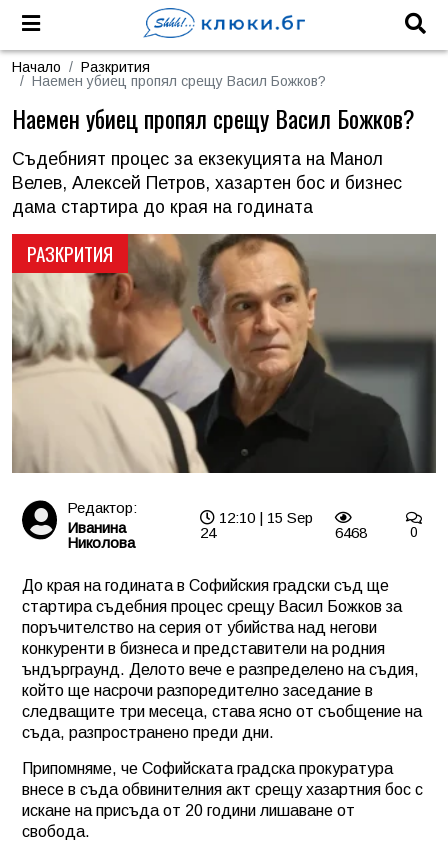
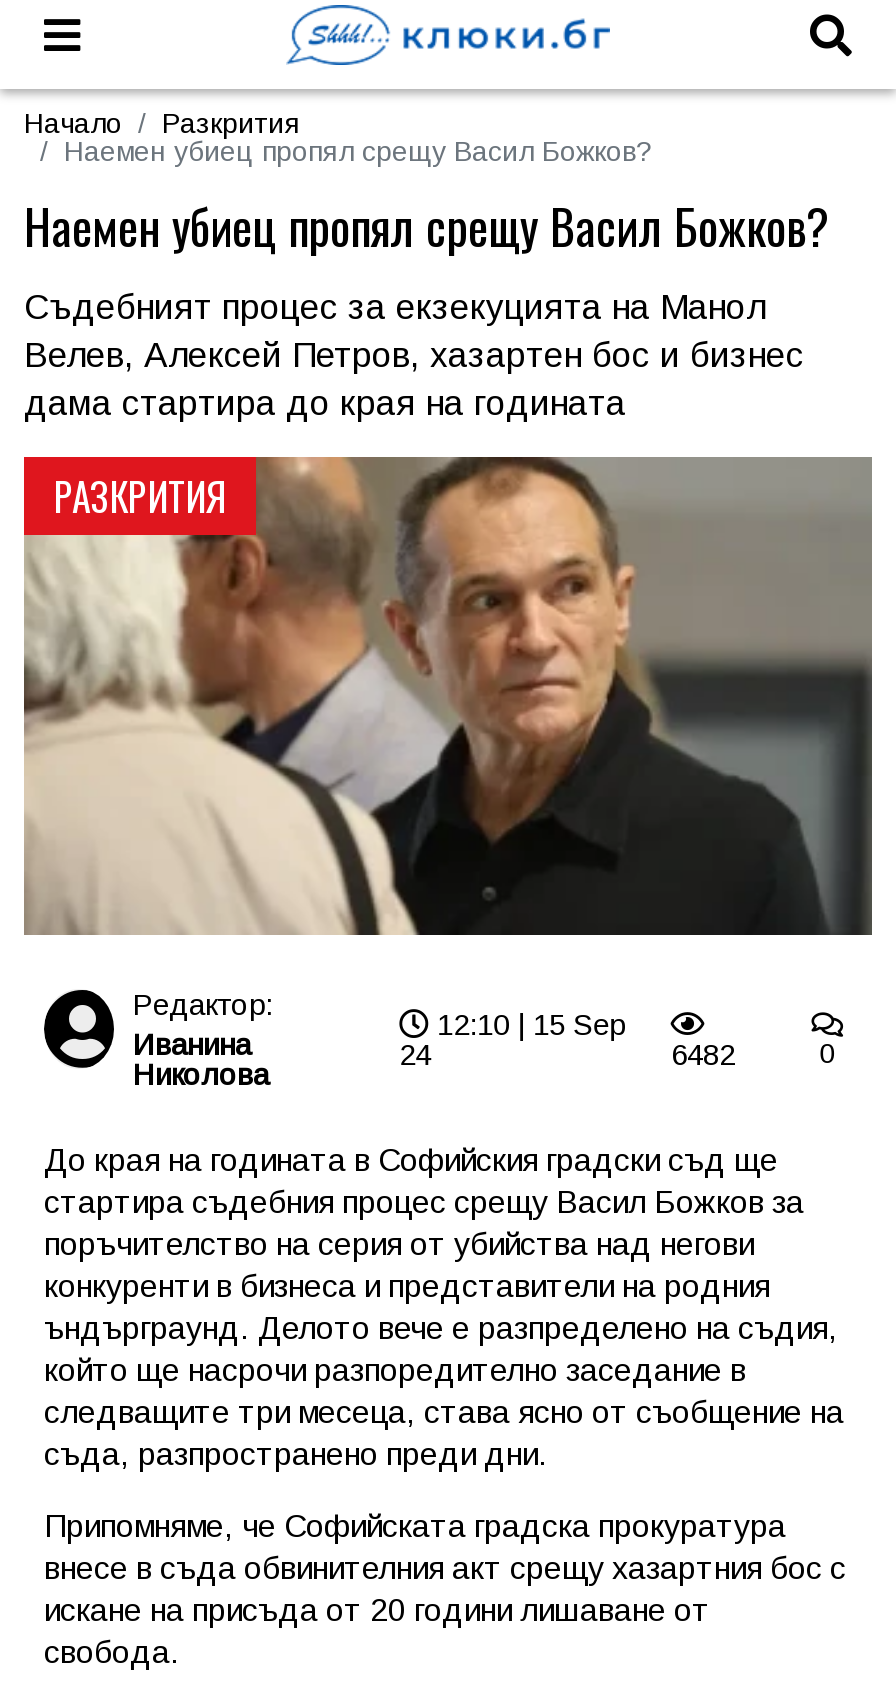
- 6468
+ 6482
